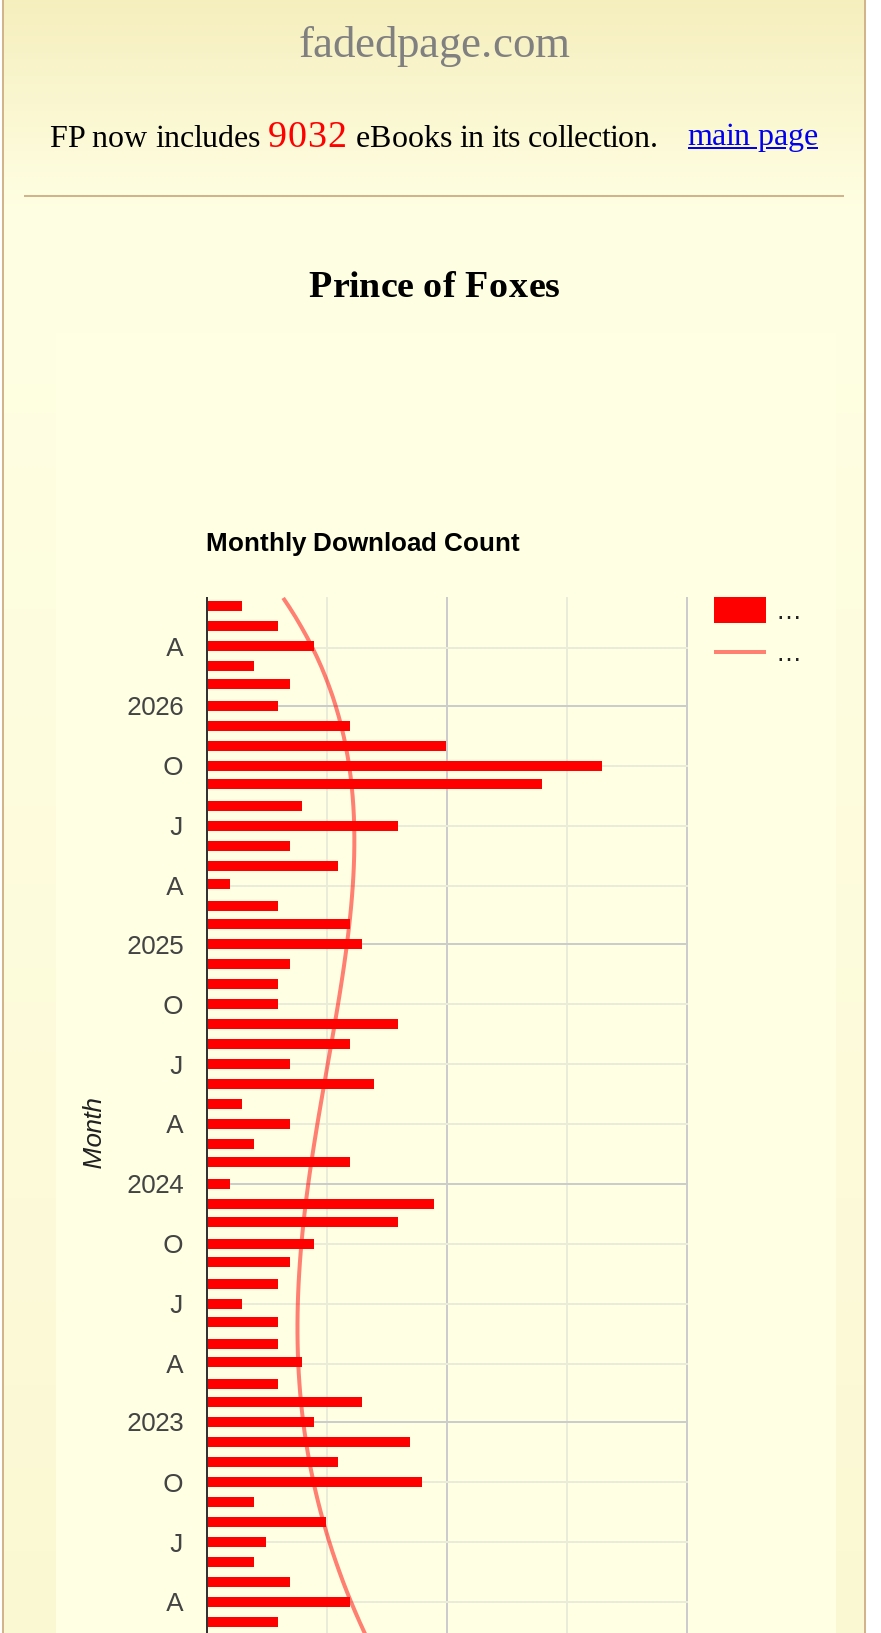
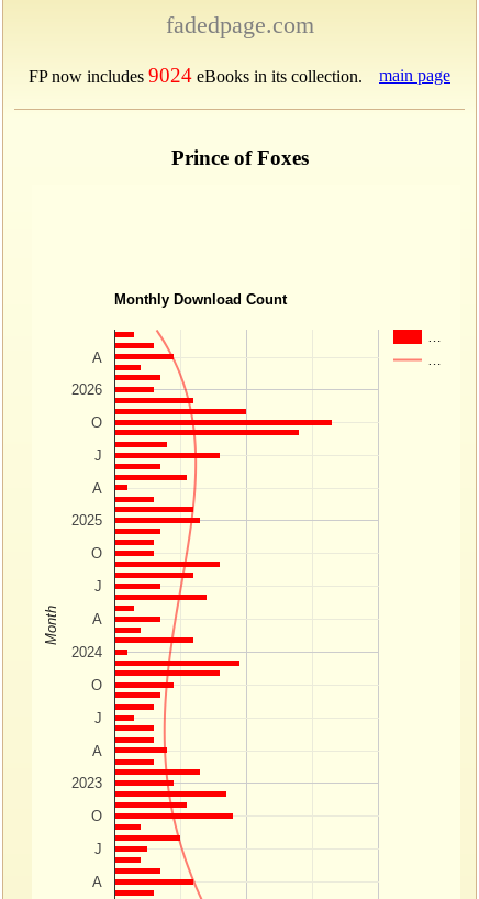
- FP now includes 9032 eBooks in its collection.
+ FP now includes 9024 eBooks in its collection.
